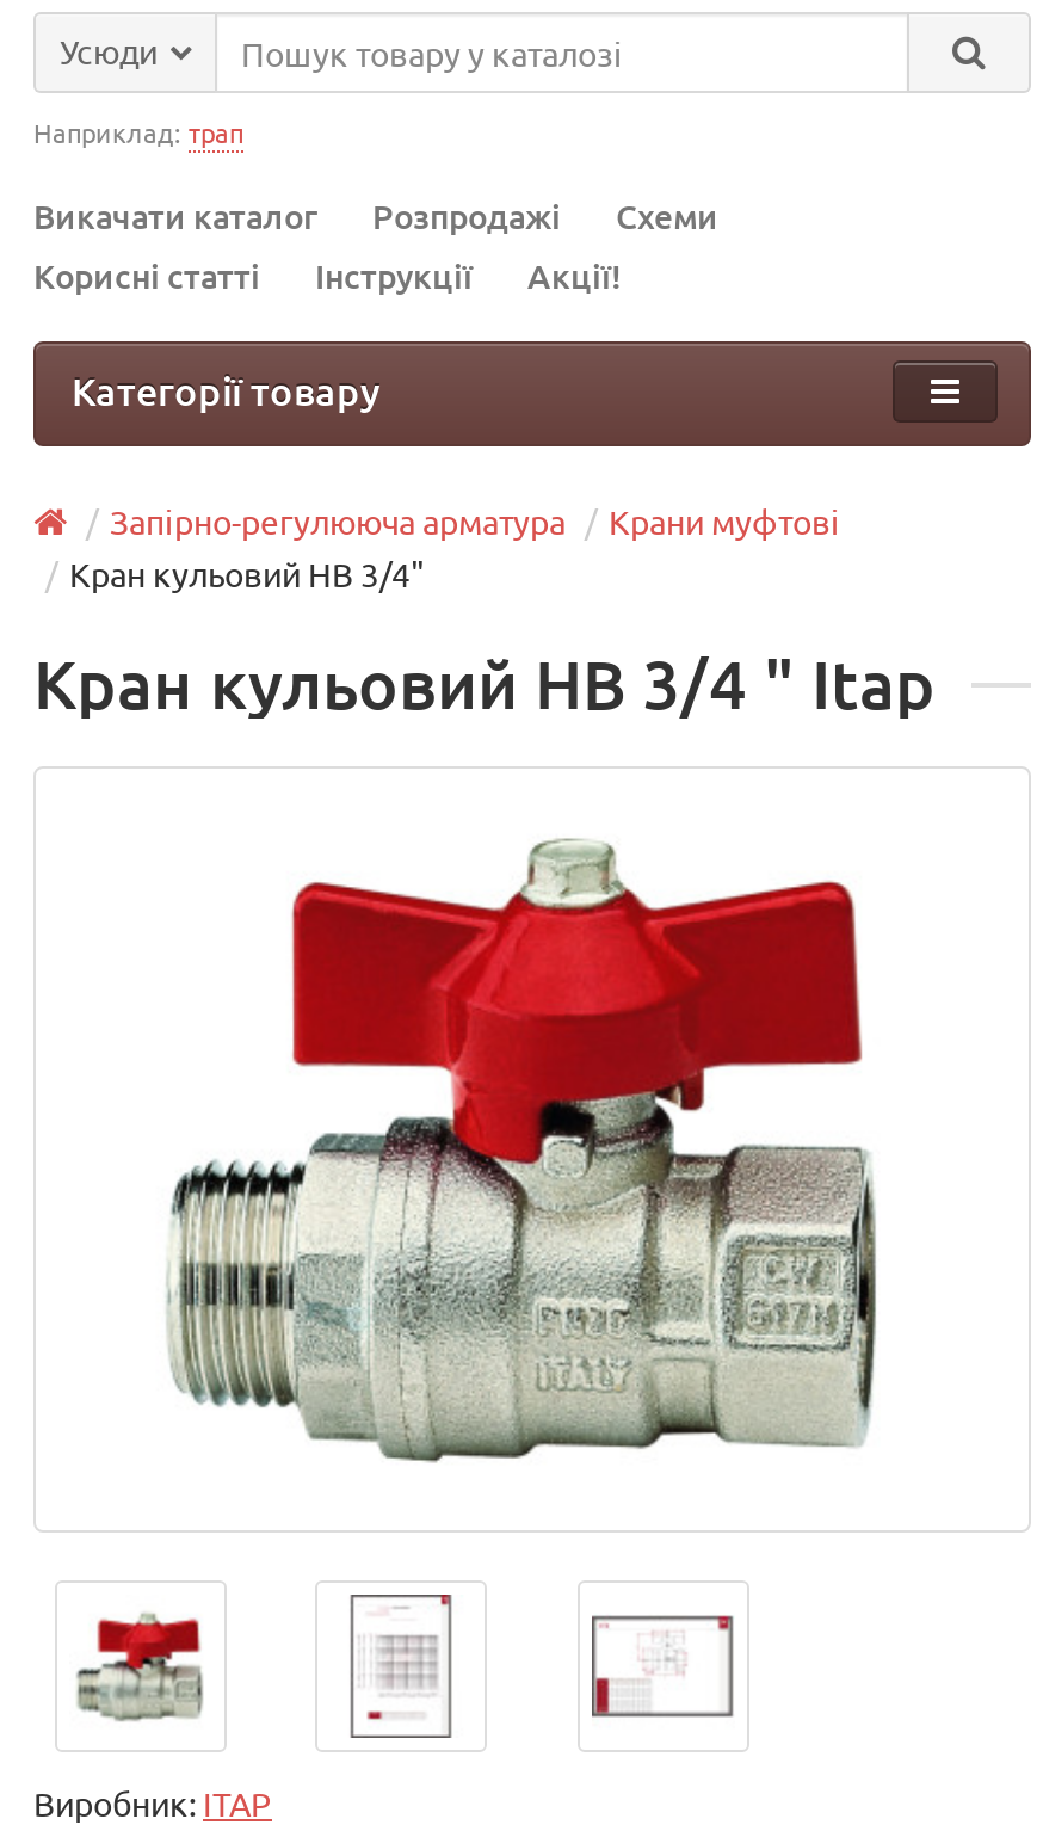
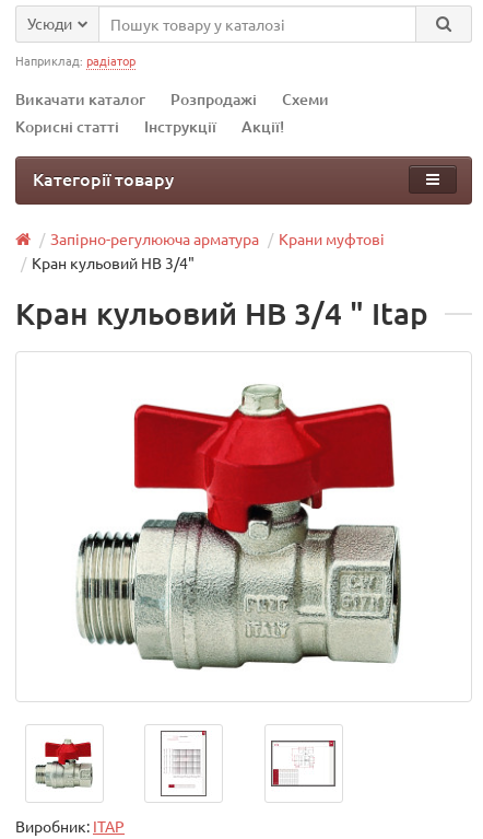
- Наприклад: трап
+ Наприклад: радіатор
